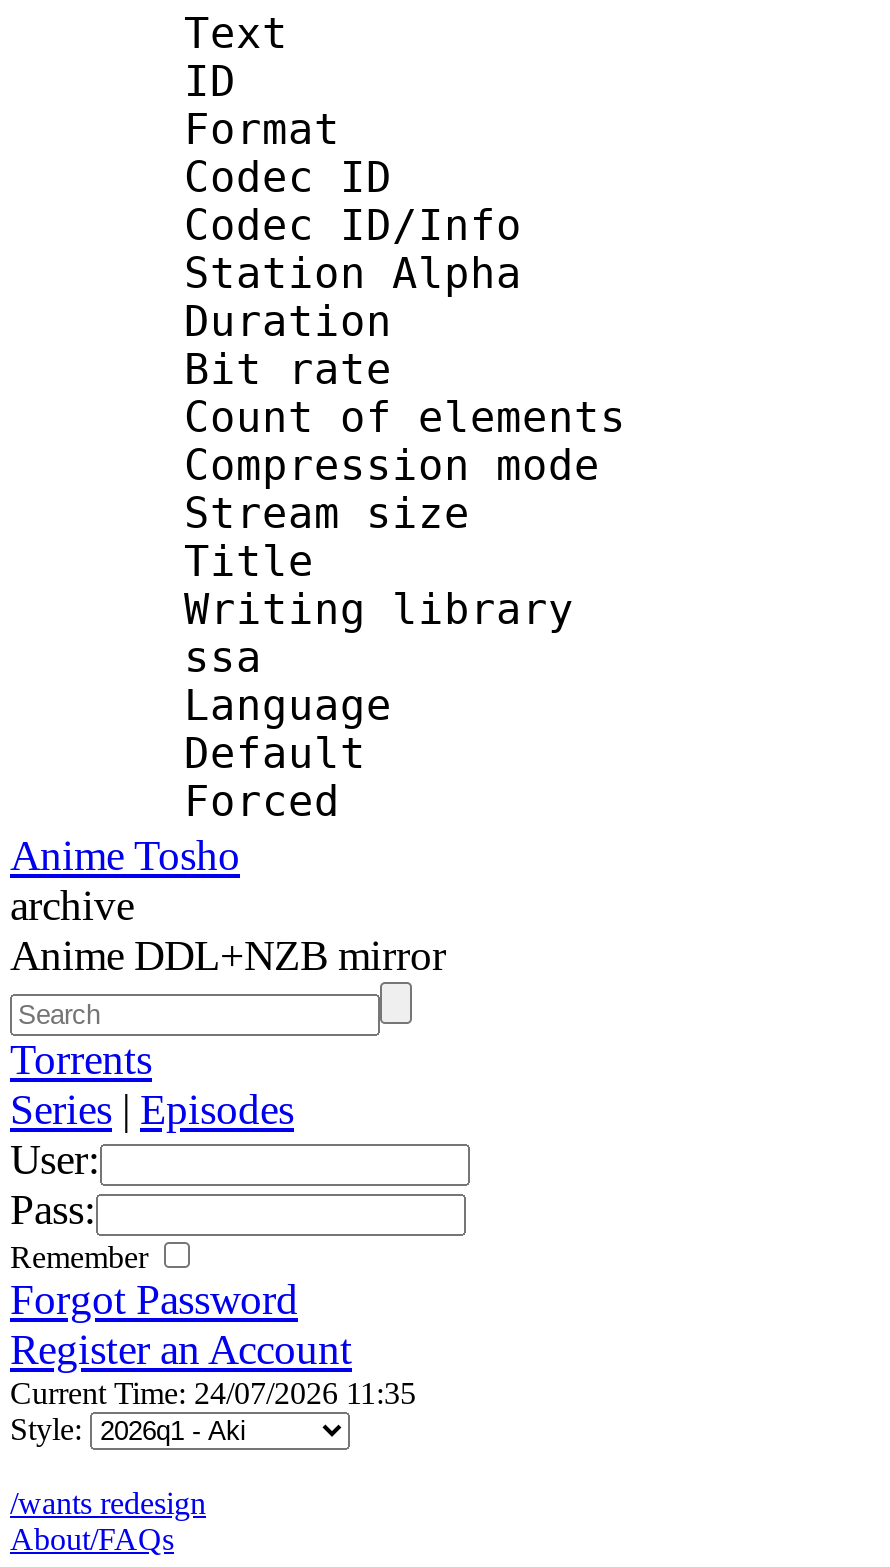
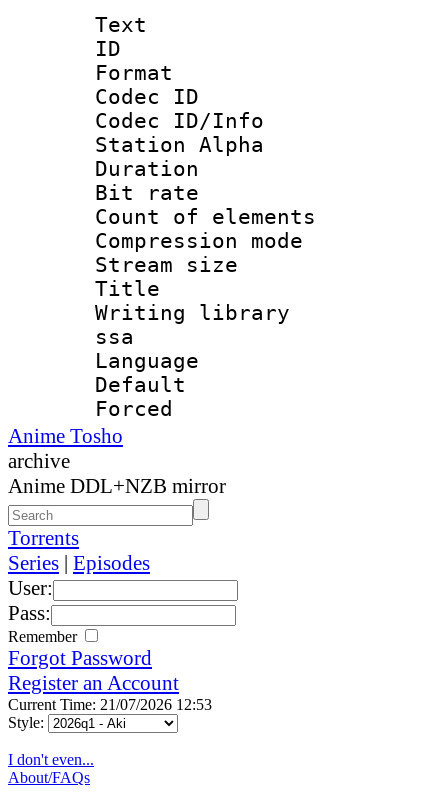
- Current Time: 24/07/2026 11:35
+ Current Time: 21/07/2026 12:53

- /wants redesign
+ I don't even...
